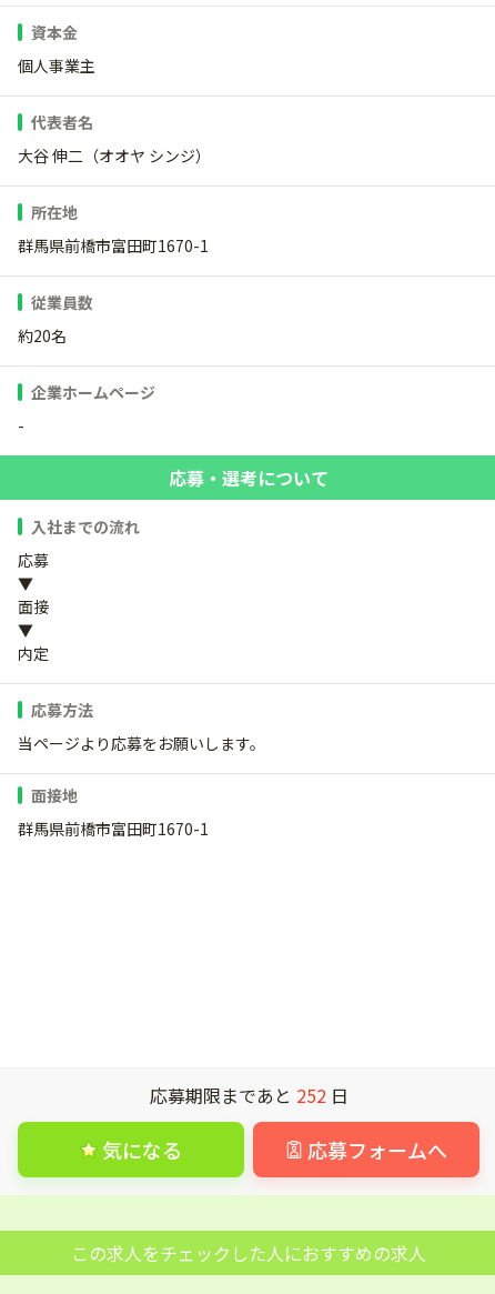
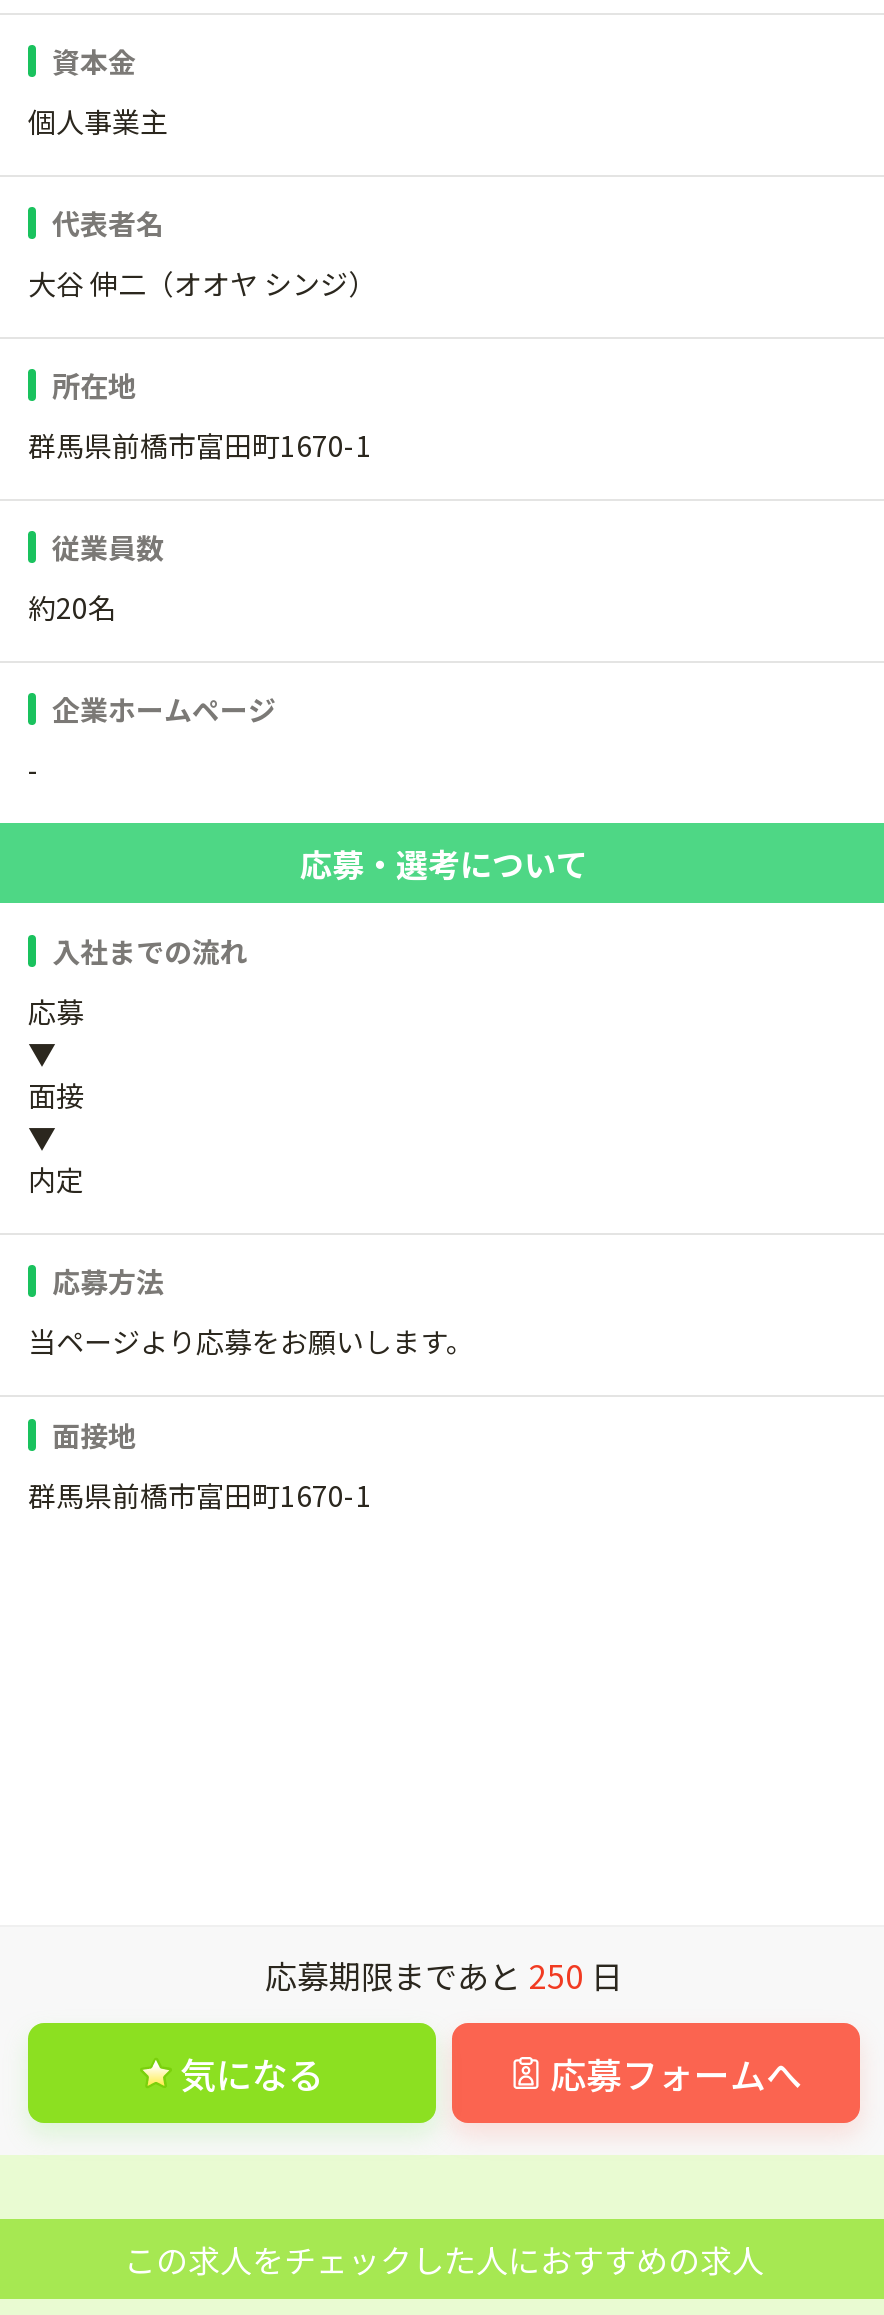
- 応募期限まであと252日
+ 応募期限まであと250日
